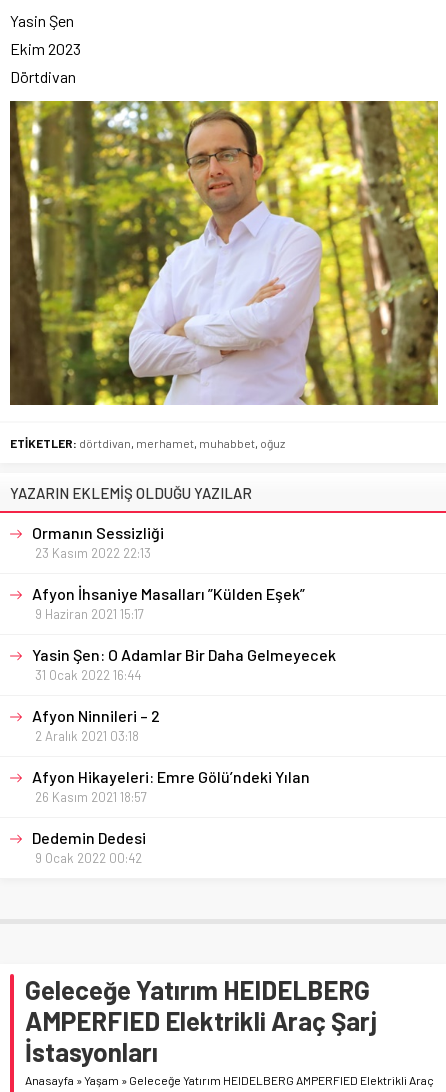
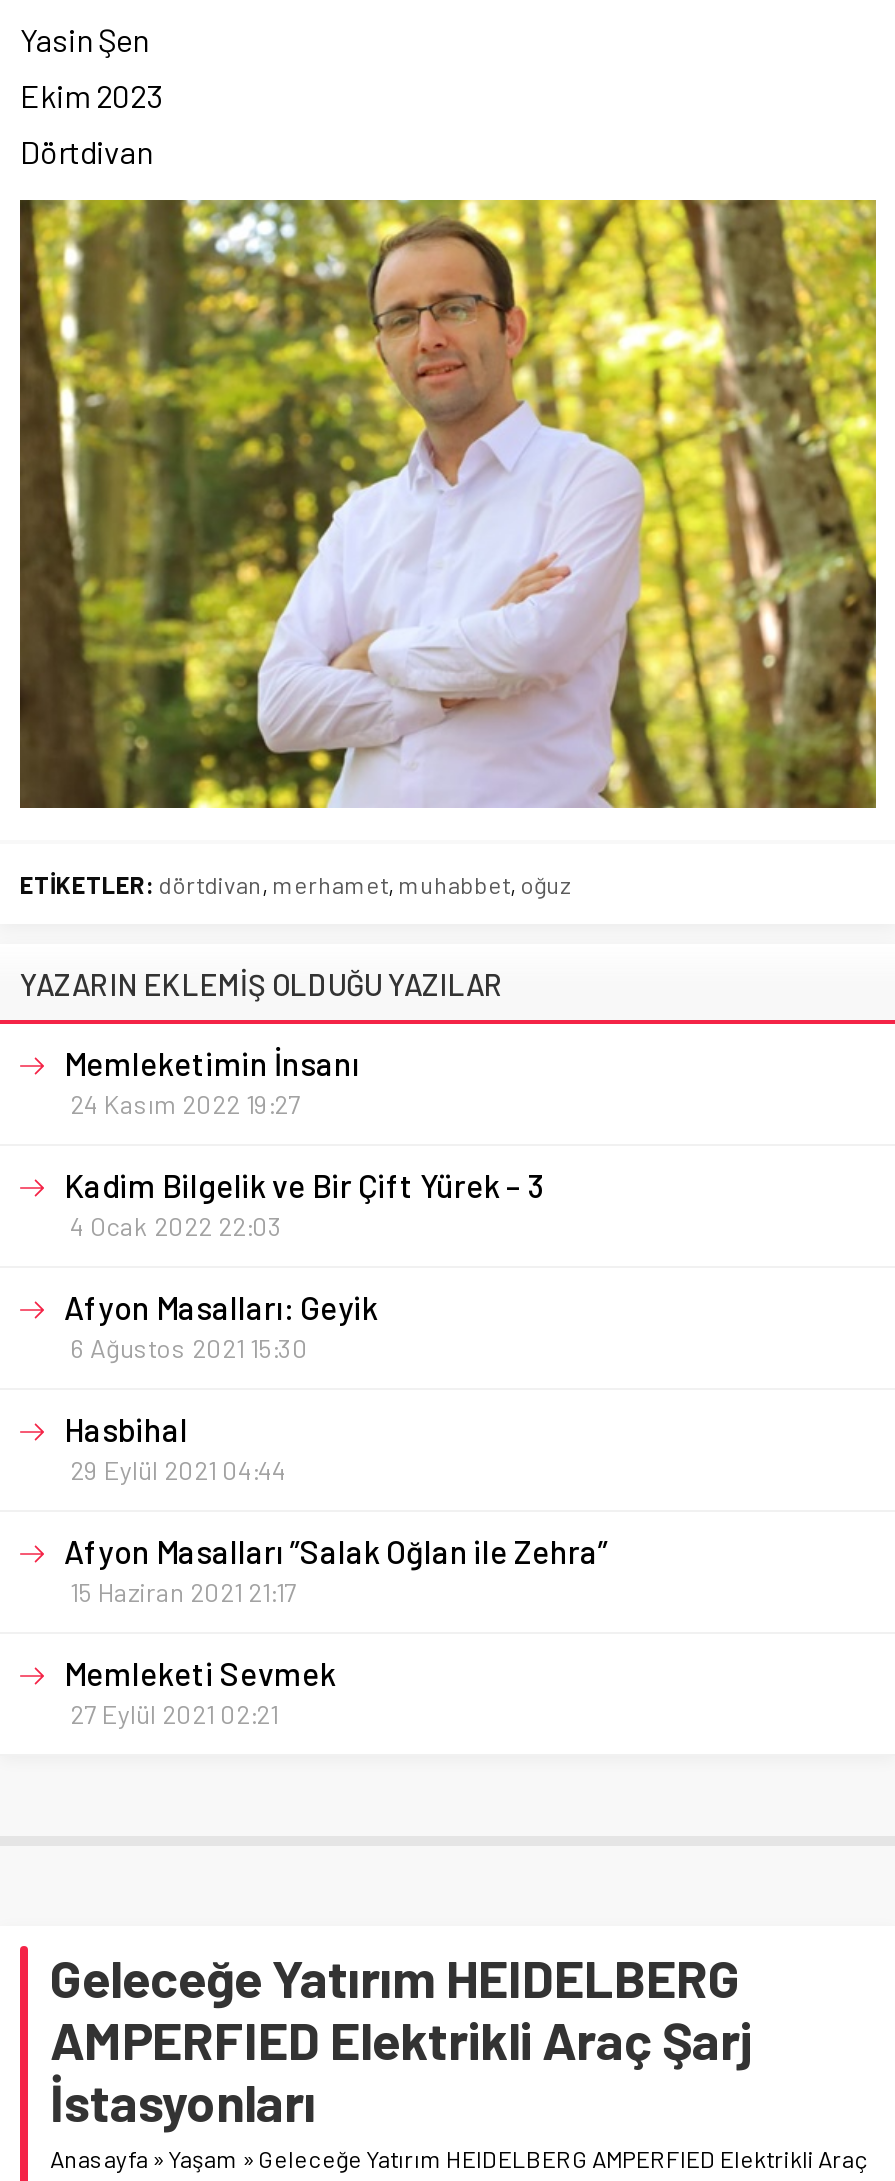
- Ormanın Sessizliği
- 23 Kasım 2022 22:13
+ Memleketimin İnsanı
+ 24 Kasım 2022 19:27

- Afyon İhsaniye Masalları ”Külden Eşek”
- 9 Haziran 2021 15:17
+ Kadim Bilgelik ve Bir Çift Yürek – 3
+ 4 Ocak 2022 22:03

- Yasin Şen: O Adamlar Bir Daha Gelmeyecek
- 31 Ocak 2022 16:44
+ Afyon Masalları: Geyik
+ 6 Ağustos 2021 15:30

- Afyon Ninnileri – 2
- 2 Aralık 2021 03:18
+ Hasbihal
+ 29 Eylül 2021 04:44

- Afyon Hikayeleri: Emre Gölü’ndeki Yılan
- 26 Kasım 2021 18:57
+ Afyon Masalları ”Salak Oğlan ile Zehra”
+ 15 Haziran 2021 21:17

- Dedemin Dedesi
- 9 Ocak 2022 00:42
+ Memleketi Sevmek
+ 27 Eylül 2021 02:21
